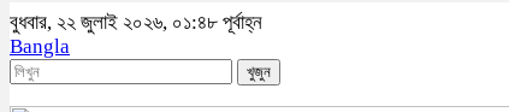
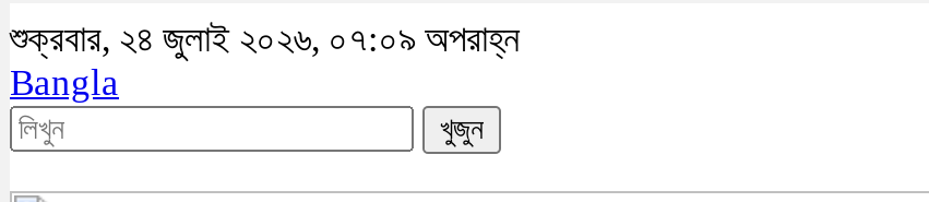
- বুধবার, ২২ জুলাই ২০২৬, ০১:৪৮ পূর্বাহ্ন
+ শুক্রবার, ২৪ জুলাই ২০২৬, ০৭:০৯ অপরাহ্ন
